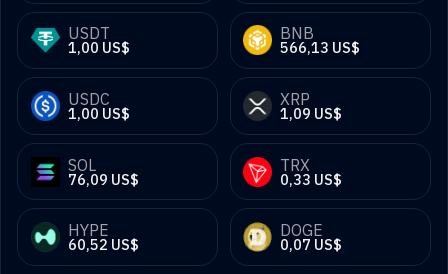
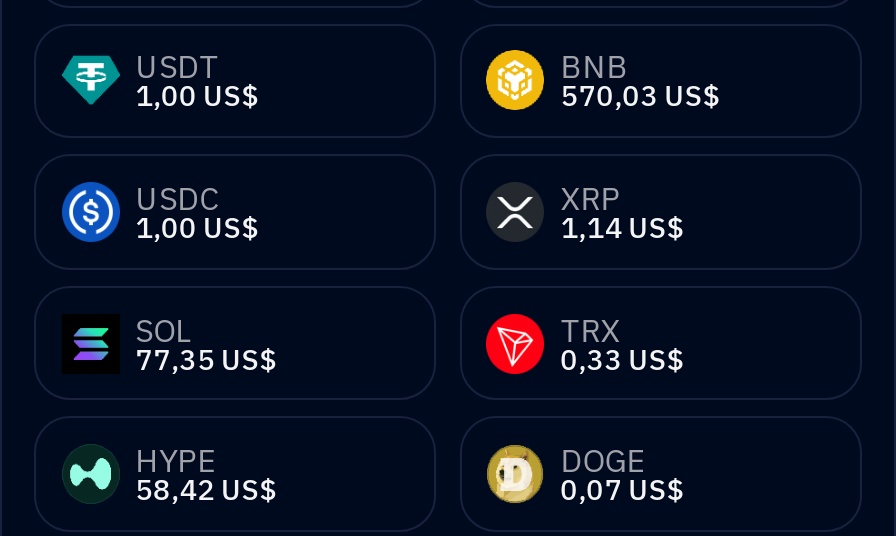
- 566,13 US$
+ 570,03 US$

- 1,09 US$
+ 1,14 US$

- 76,09 US$
+ 77,35 US$

- 60,52 US$
+ 58,42 US$
